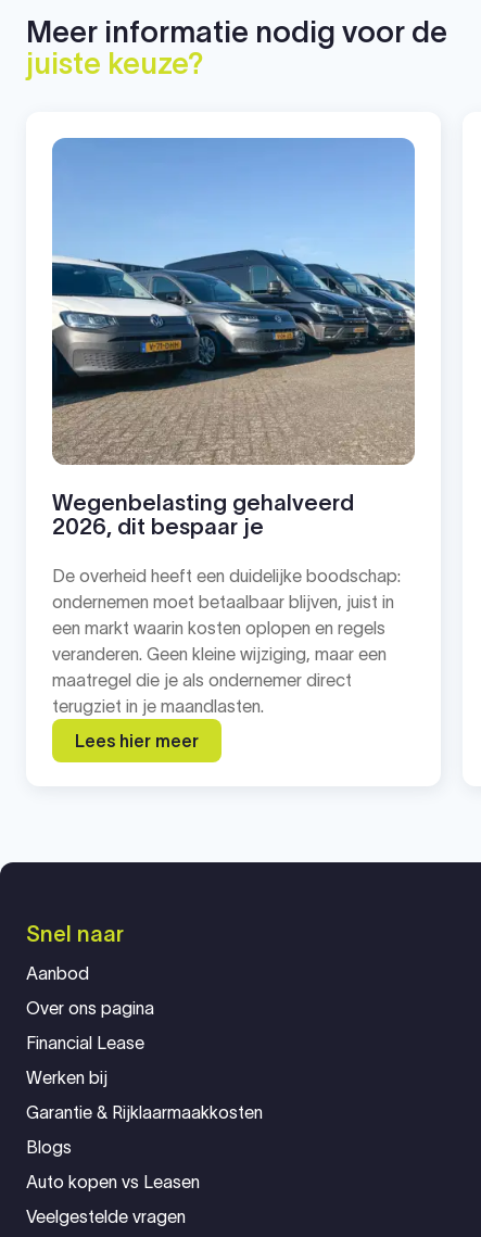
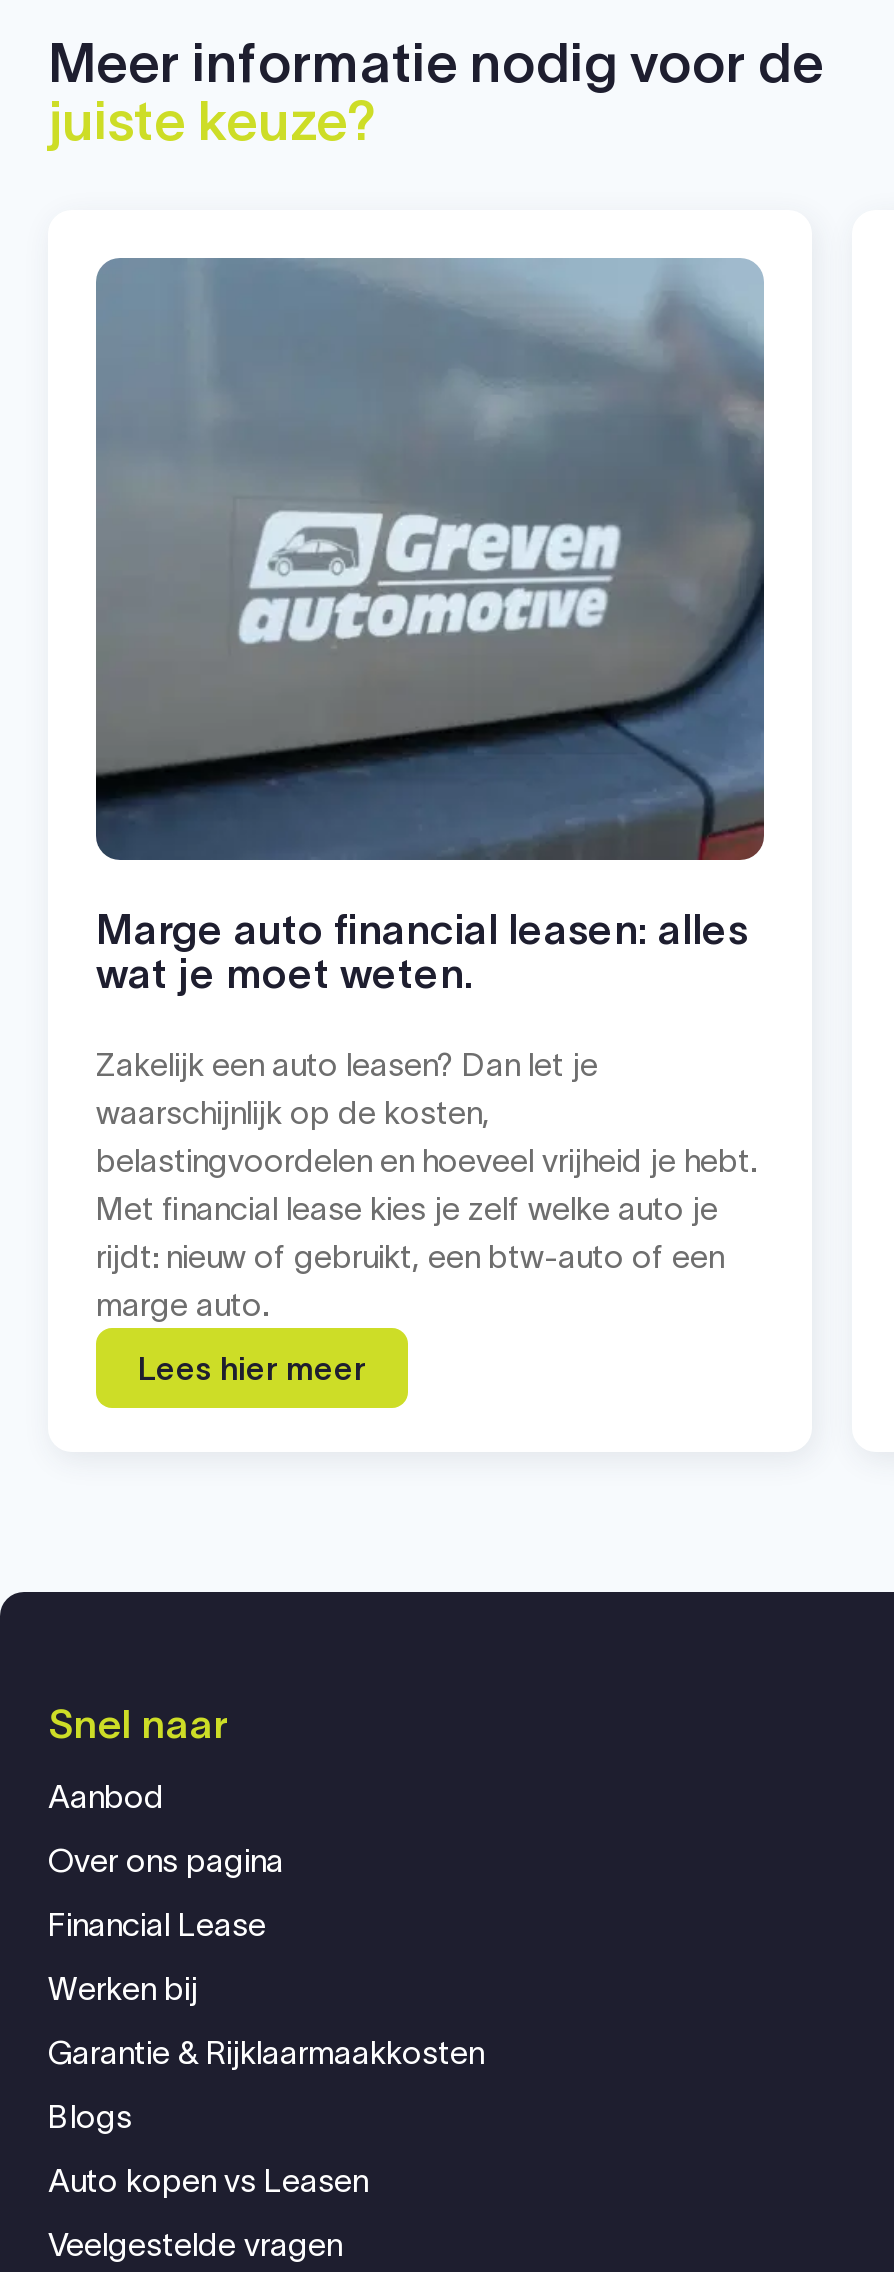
- [image]
- Wegenbelasting gehalveerd
- 2026, dit bespaar je
+ [image]
+ Marge auto financial leasen: alles
+ wat je moet weten.

- De overheid heeft een duidelijke boodschap:
- ondernemen moet betaalbaar blijven, juist in
- een markt waarin kosten oplopen en regels
- veranderen. Geen kleine wijziging, maar een
- maatregel die je als ondernemer direct
- terugziet in je maandlasten.
+ Zakelijk een auto leasen? Dan let je
+ waarschijnlijk op de kosten,
+ belastingvoordelen en hoeveel vrijheid je hebt.
+ Met financial lease kies je zelf welke auto je
+ rijdt: nieuw of gebruikt, een btw-auto of een
+ marge auto.
